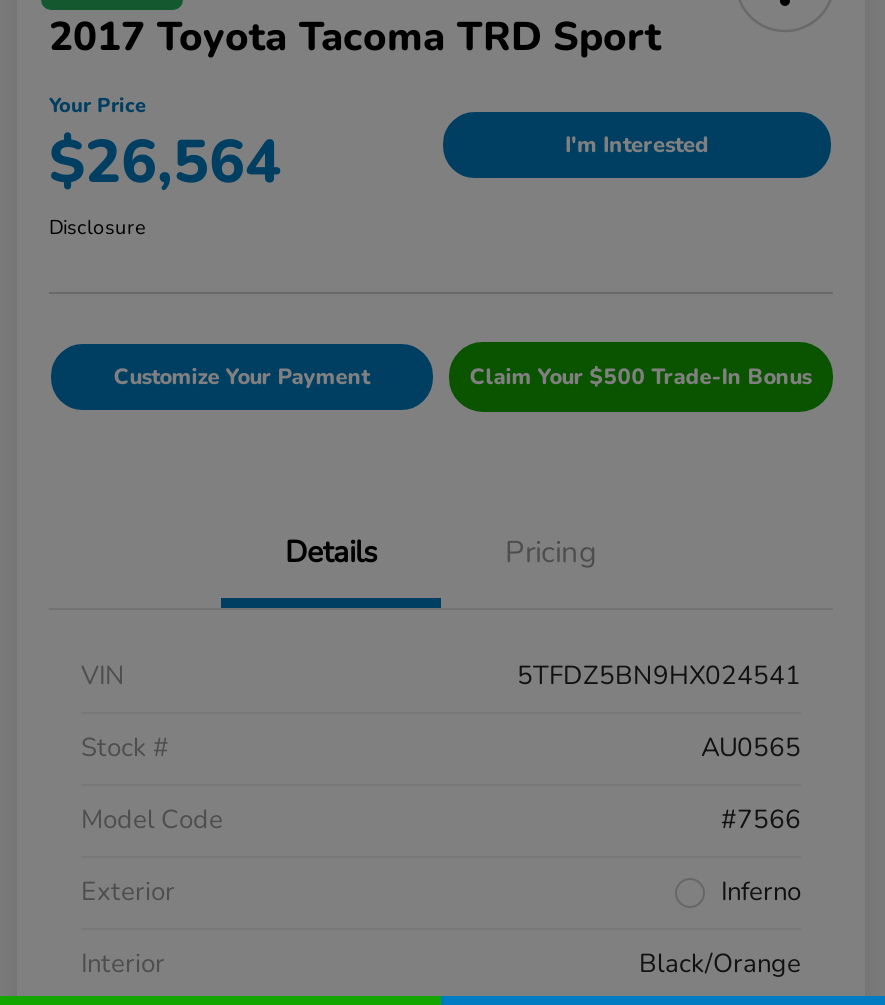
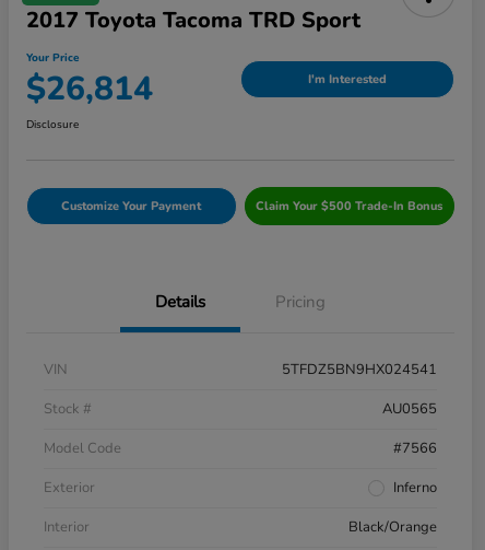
- $26,564
+ $26,814
